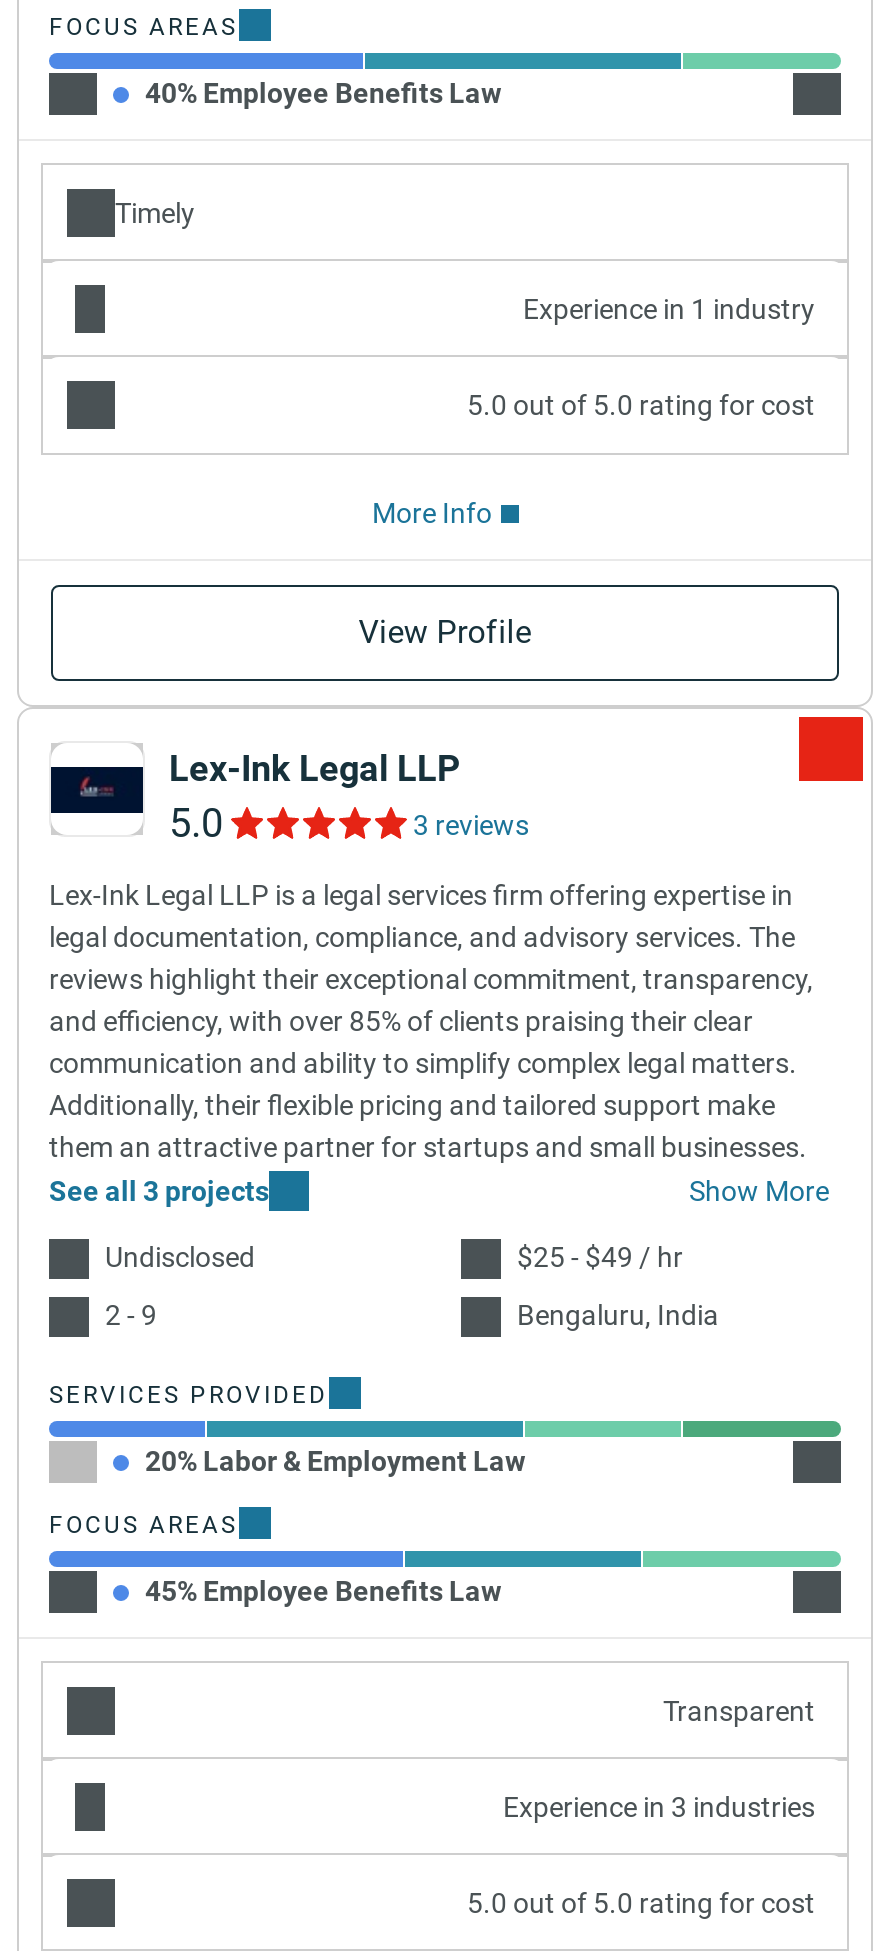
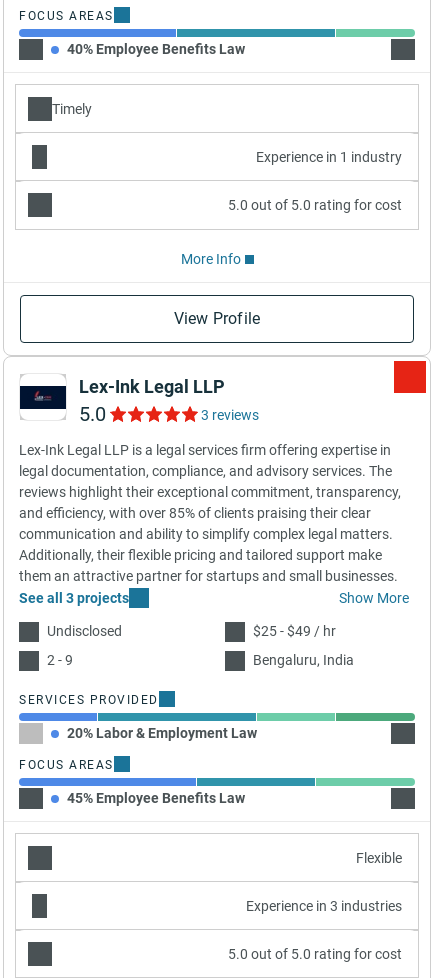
- Transparent
+ Flexible
